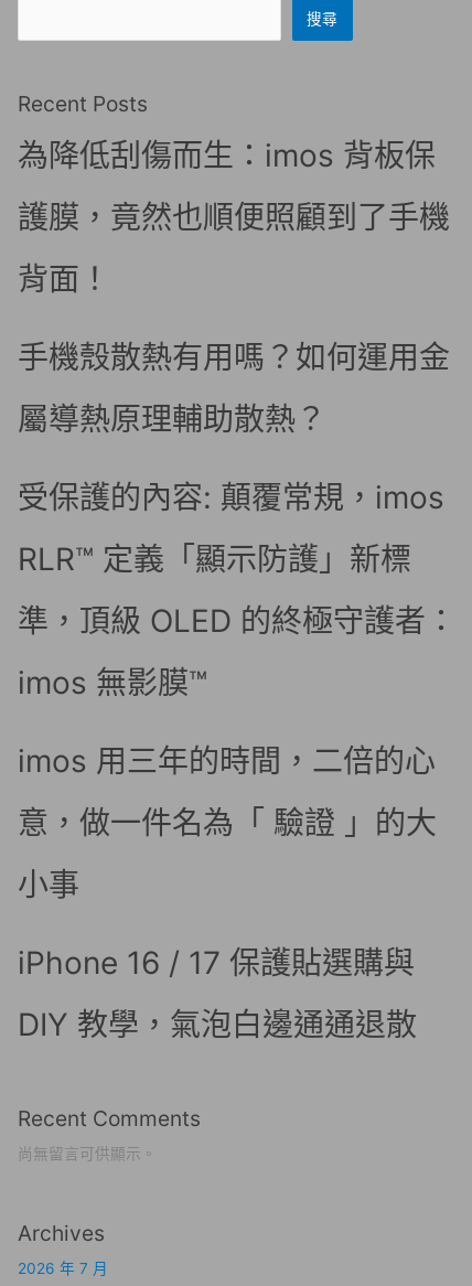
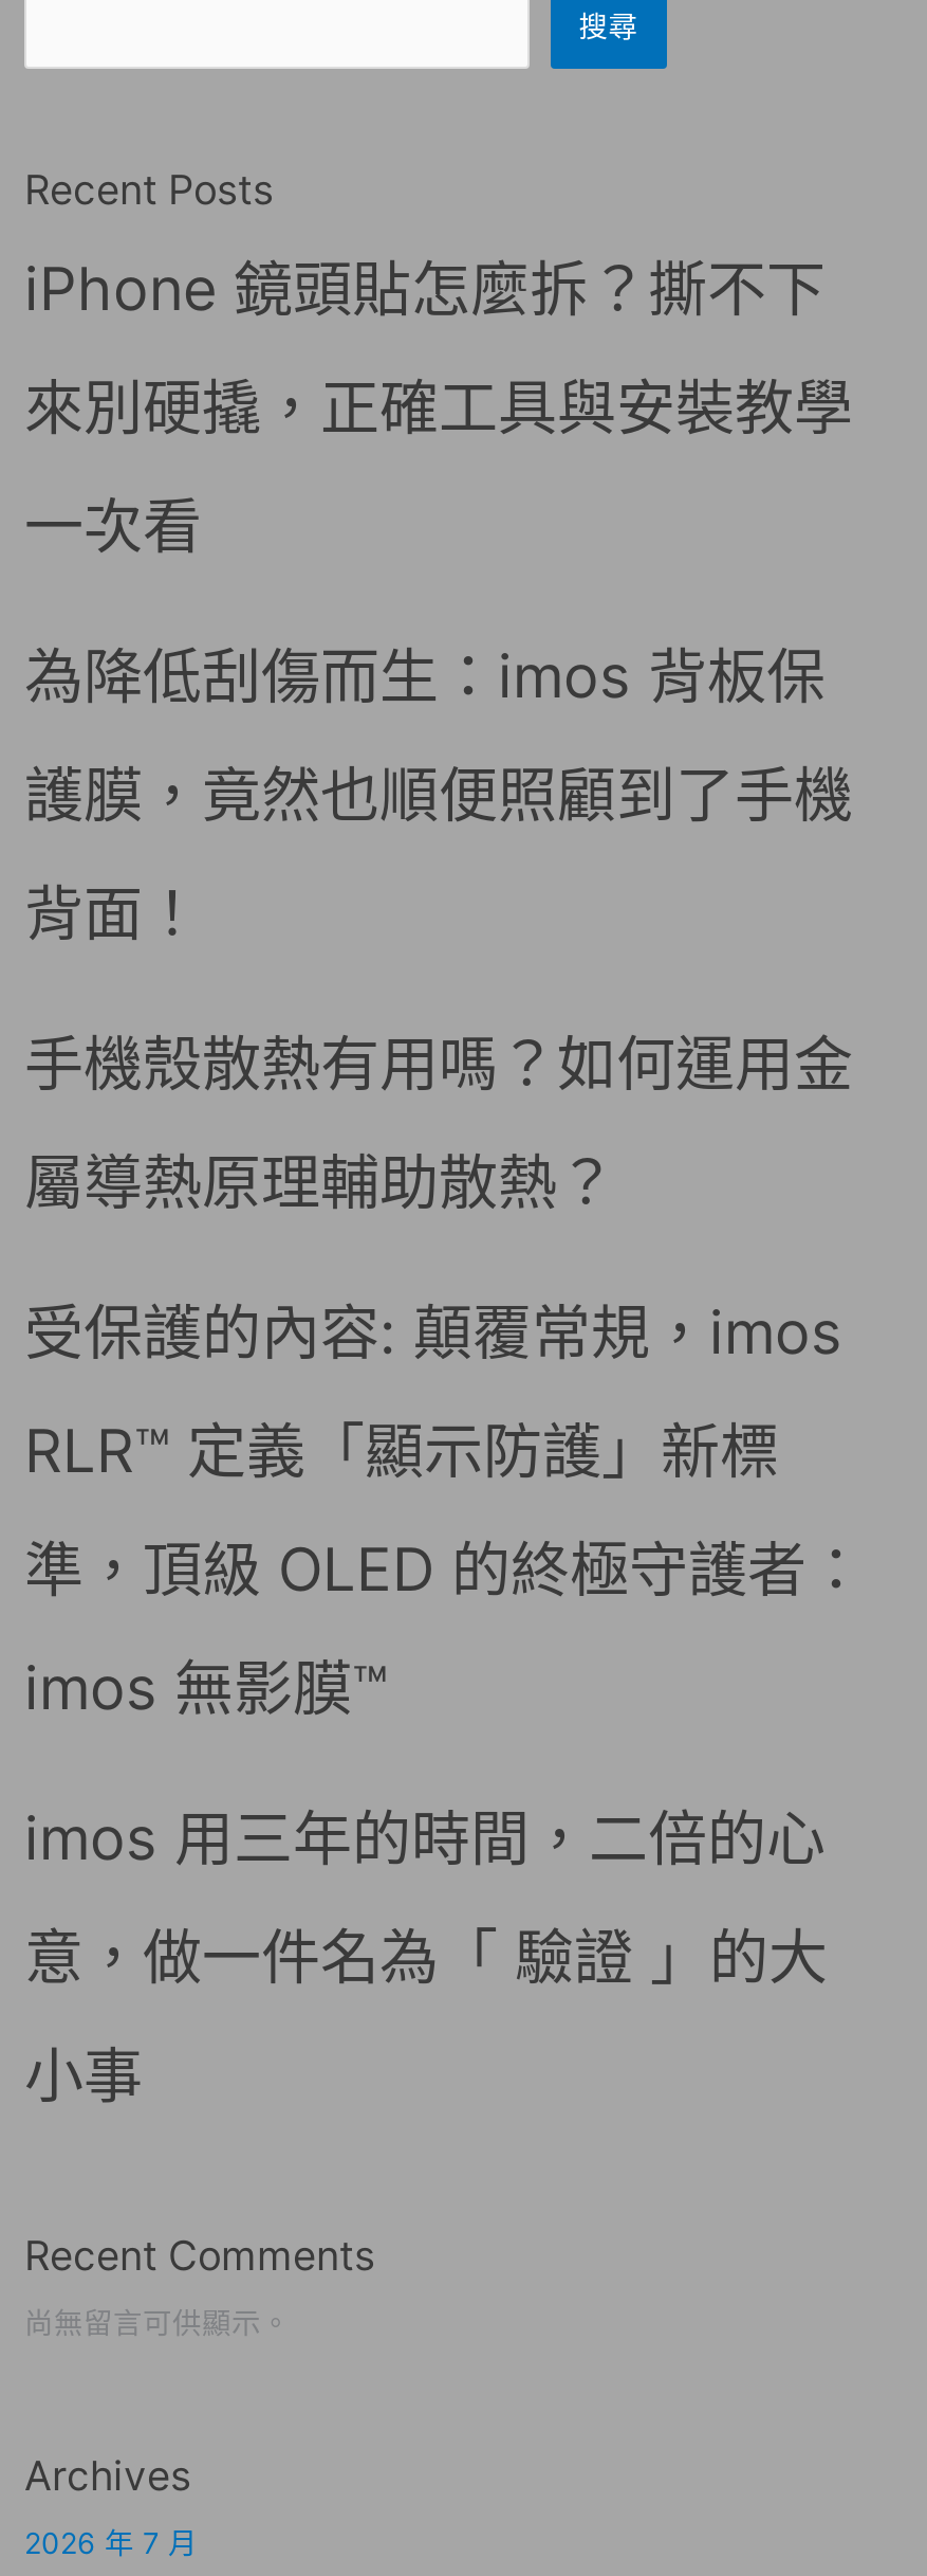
+ iPhone 鏡頭貼怎麼拆？撕不下
+ 來別硬撬，正確工具與安裝教學
+ 一次看

moved down: 為降低刮傷而生：imos 背板保 | 護膜，竟然也順便照顧到了手機 | 背面！ | ... | 意，做一件名為「 驗證 」的大 | 小事

- iPhone 16 / 17 保護貼選購與
- DIY 教學，氣泡白邊通通退散
